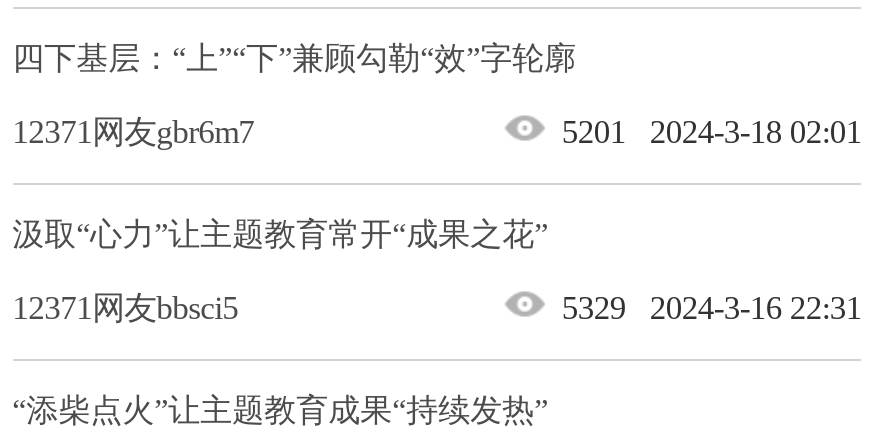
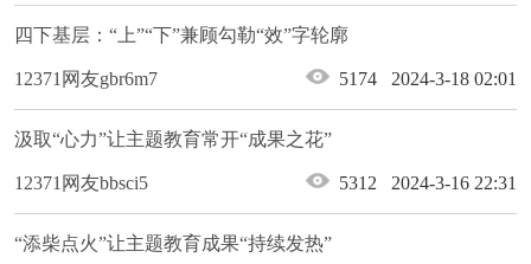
- 5201 2024-3-18 02:01
+ 5174 2024-3-18 02:01

- 5329 2024-3-16 22:31
+ 5312 2024-3-16 22:31
